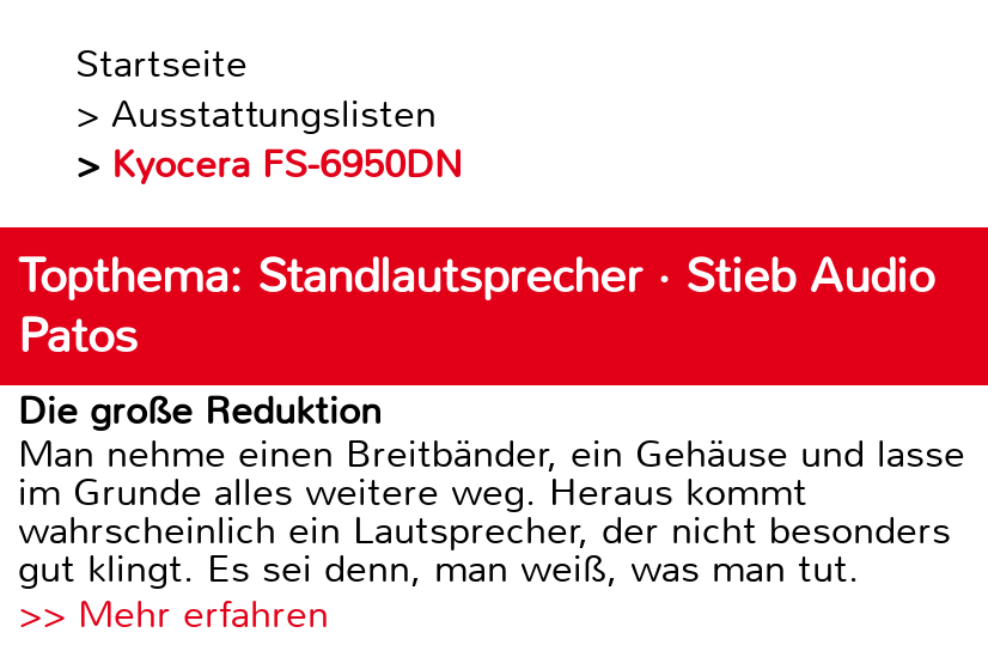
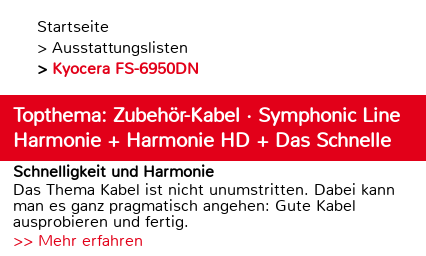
- Topthema: Standlautsprecher · Stieb Audio
- Patos
- Die große Reduktion
- Man nehme einen Breitbänder, ein Gehäuse und lasse
- im Grunde alles weitere weg. Heraus kommt
- wahrscheinlich ein Lautsprecher, der nicht besonders
- gut klingt. Es sei denn, man weiß, was man tut.
+ Topthema: Zubehör-Kabel · Symphonic Line
+ Harmonie + Harmonie HD + Das Schnelle
+ Schnelligkeit und Harmonie
+ Das Thema Kabel ist nicht unumstritten. Dabei kann
+ man es ganz pragmatisch angehen: Gute Kabel
+ ausprobieren und fertig.
